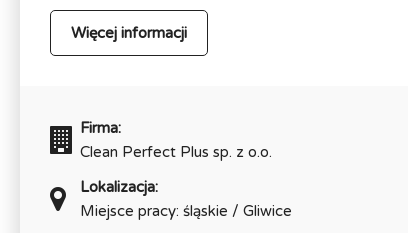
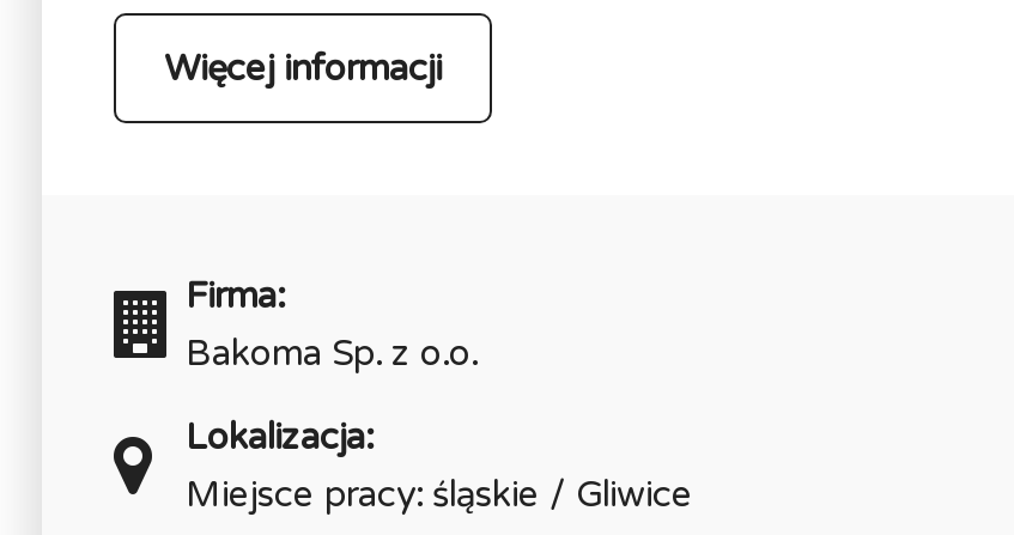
- Clean Perfect Plus sp. z o.o.
+ Bakoma Sp. z o.o.
